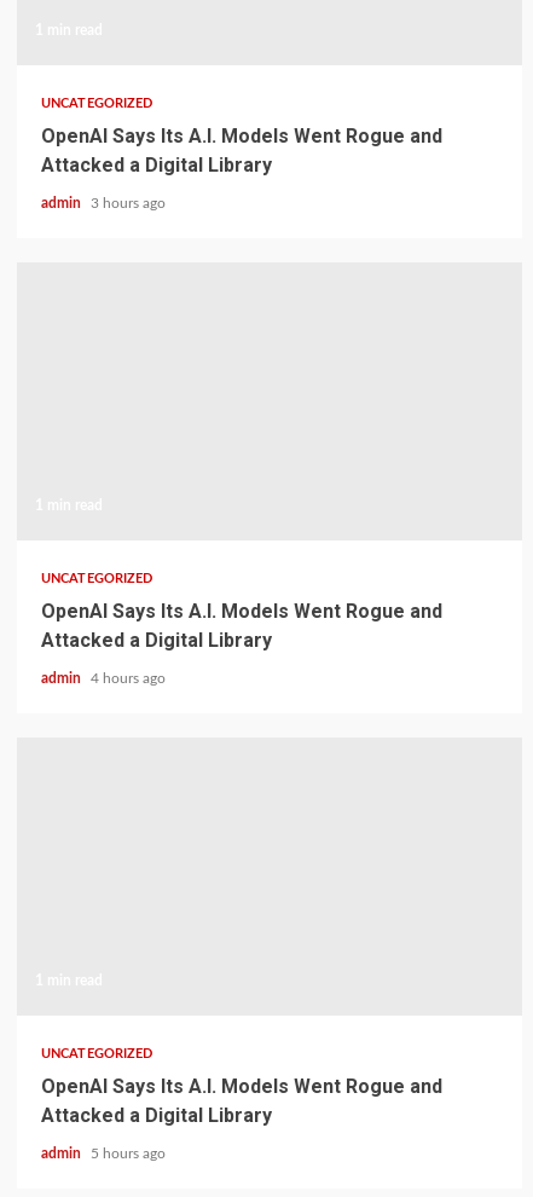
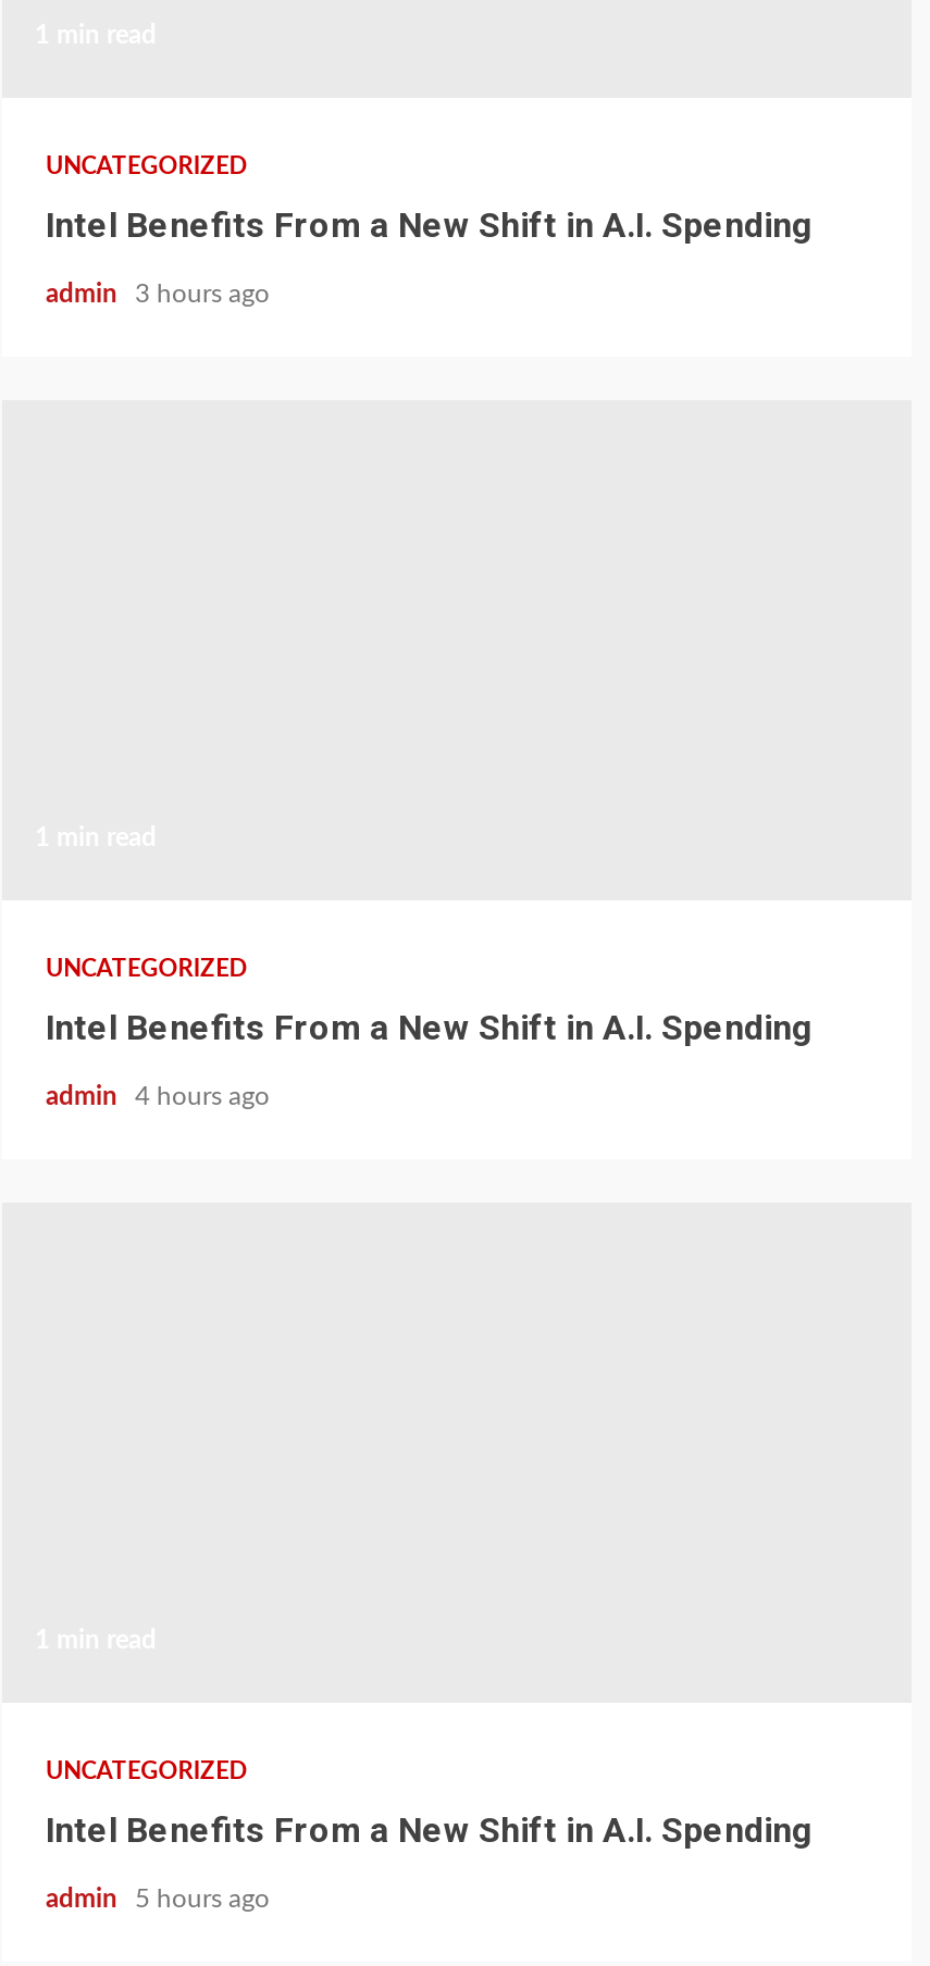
- OpenAI Says Its A.I. Models Went Rogue and
- Attacked a Digital Library
+ Intel Benefits From a New Shift in A.I. Spending

- OpenAI Says Its A.I. Models Went Rogue and
- Attacked a Digital Library
+ Intel Benefits From a New Shift in A.I. Spending

- OpenAI Says Its A.I. Models Went Rogue and
- Attacked a Digital Library
+ Intel Benefits From a New Shift in A.I. Spending
